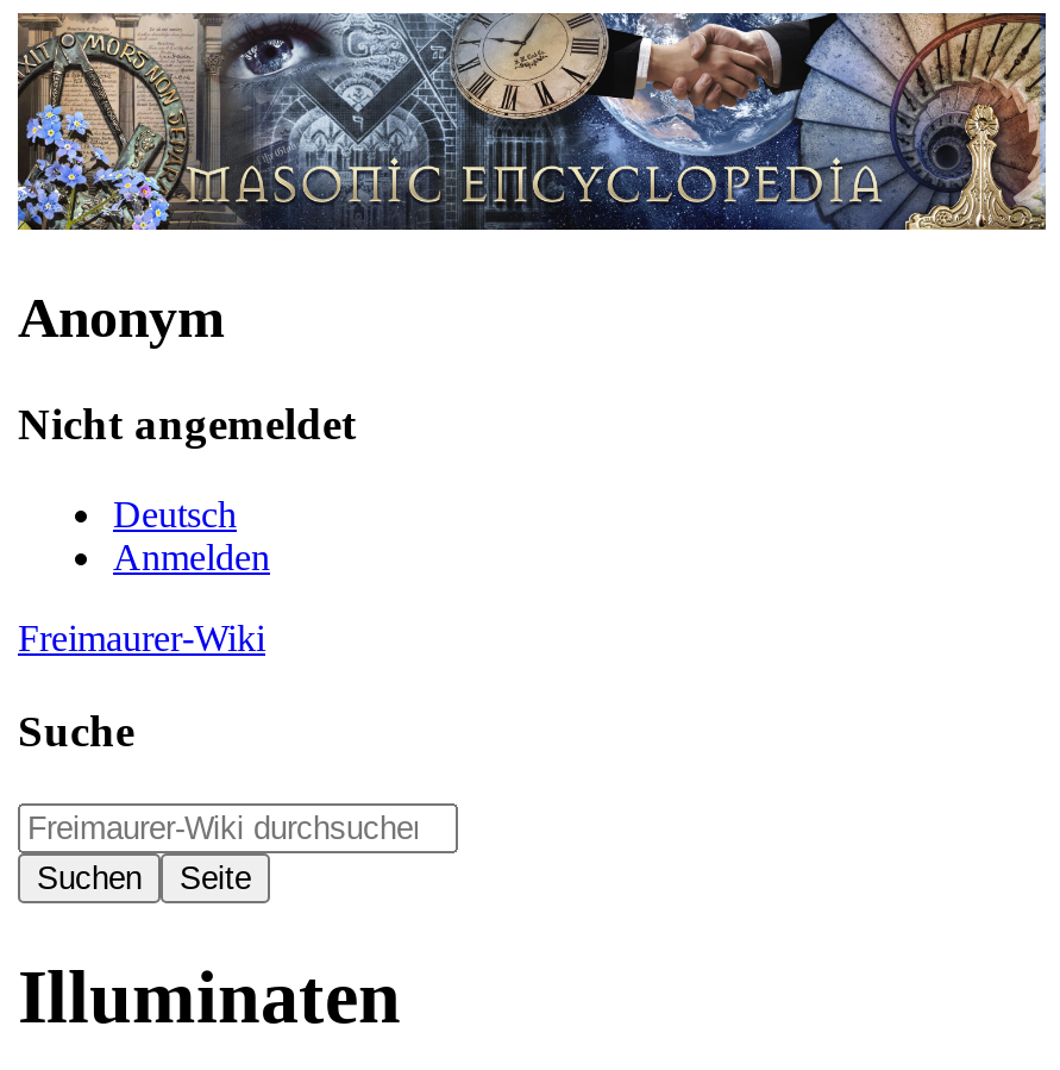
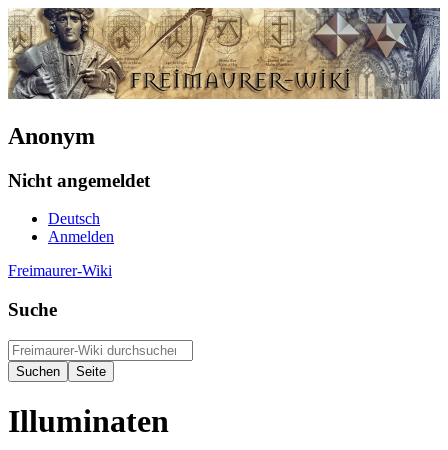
- [image]
+ [image]
